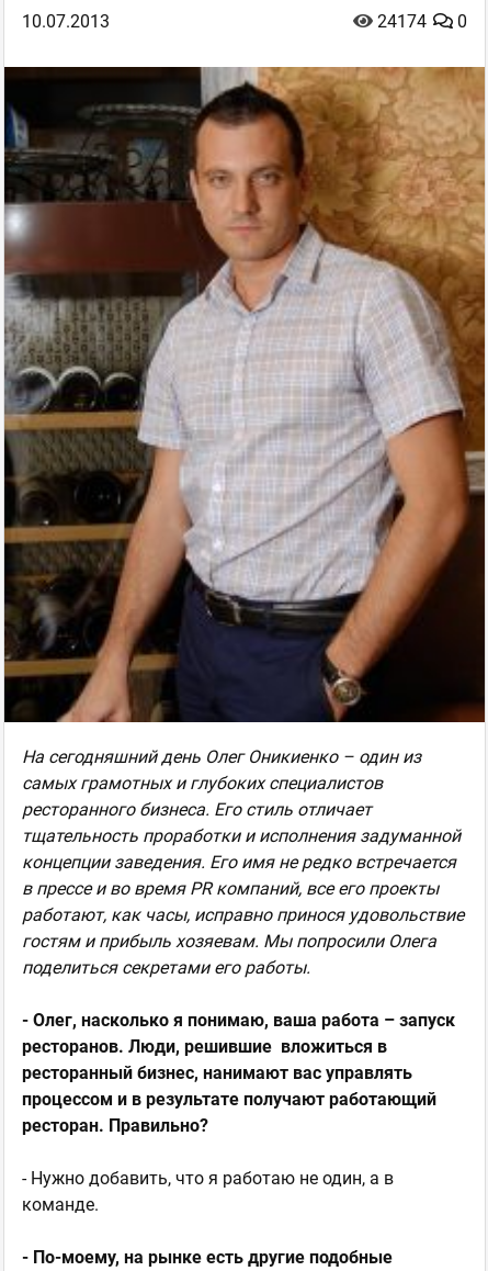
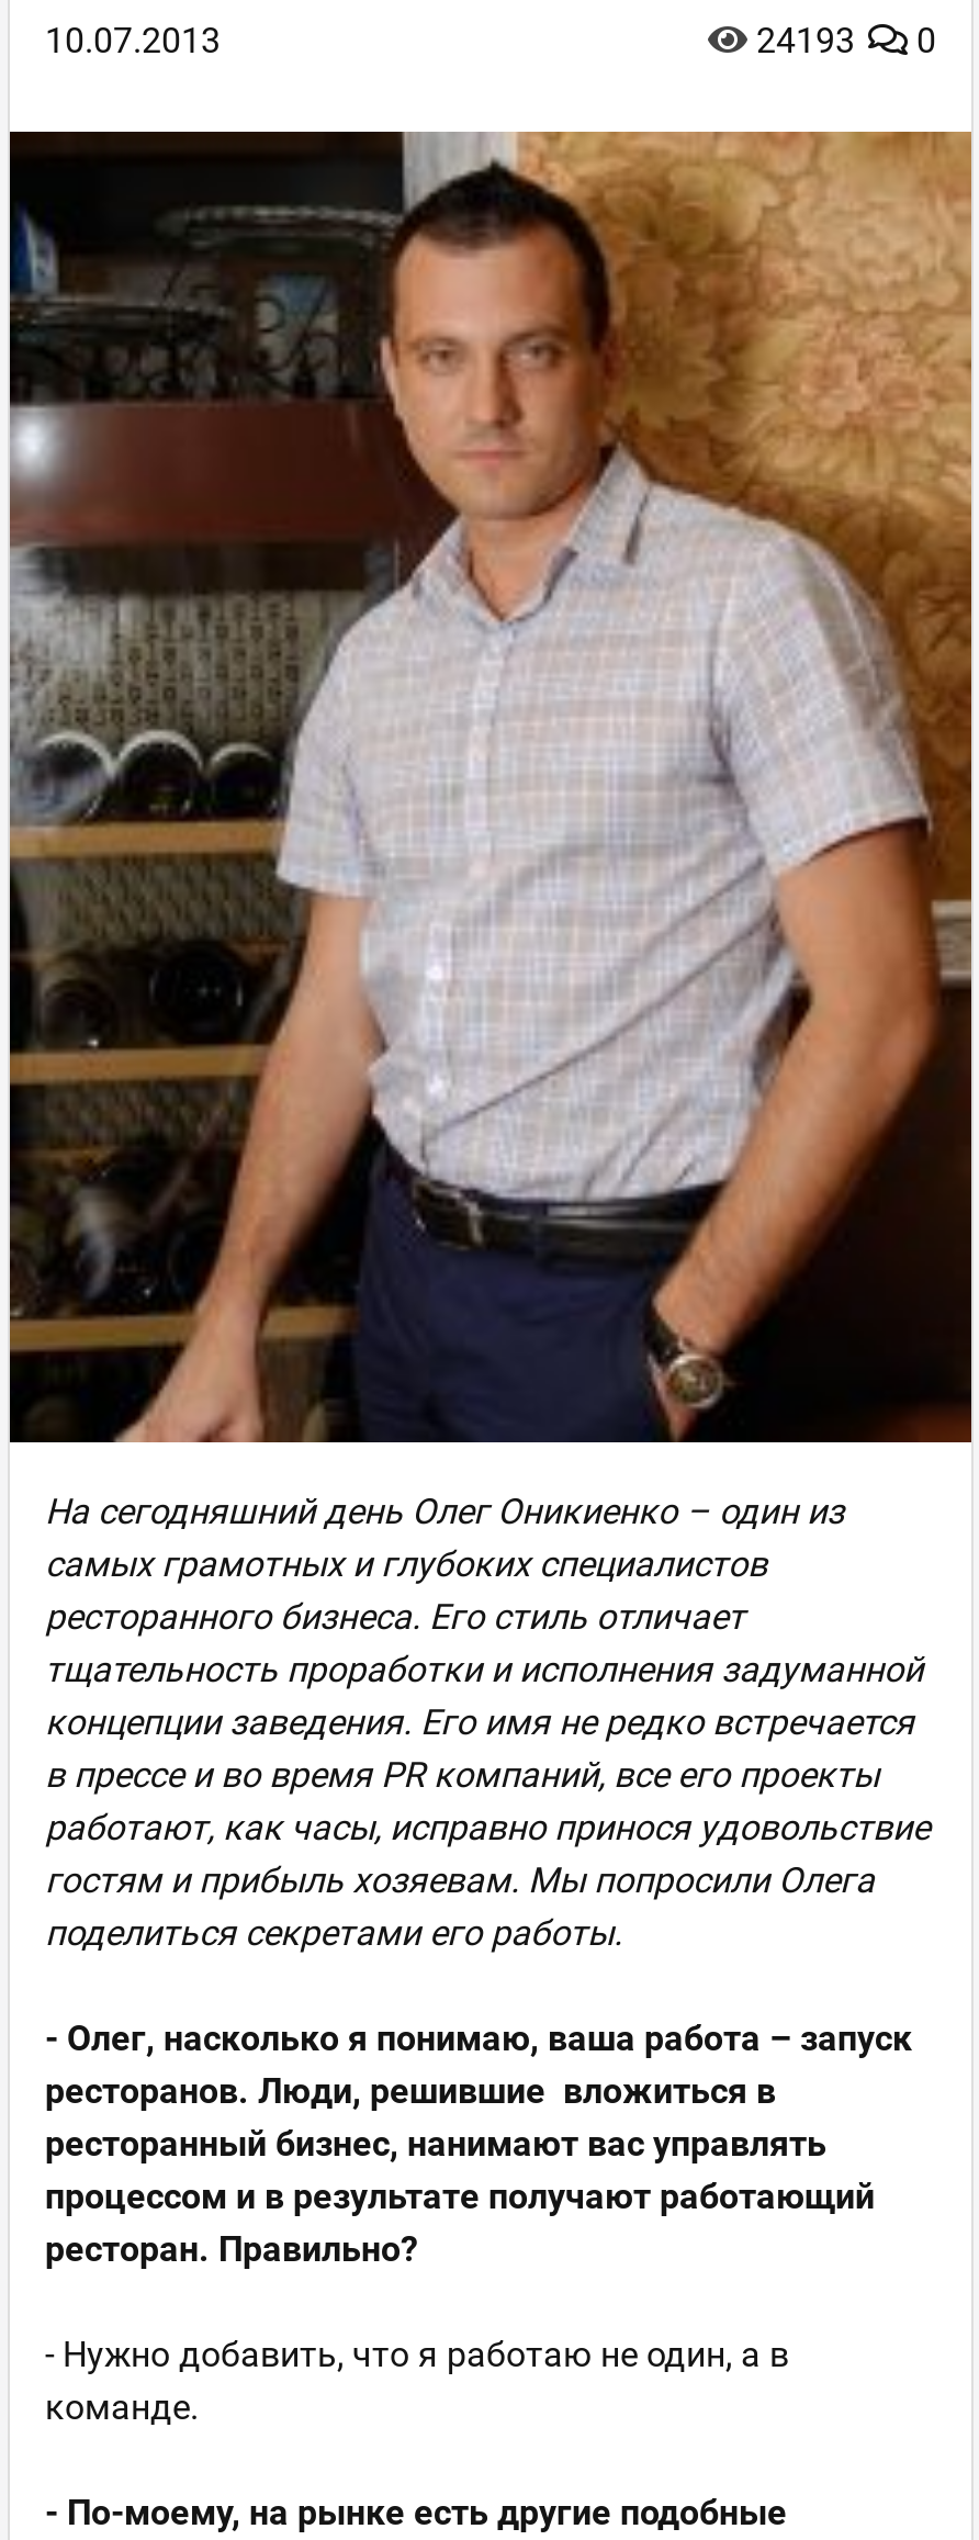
- 24174 0
+ 24193 0
